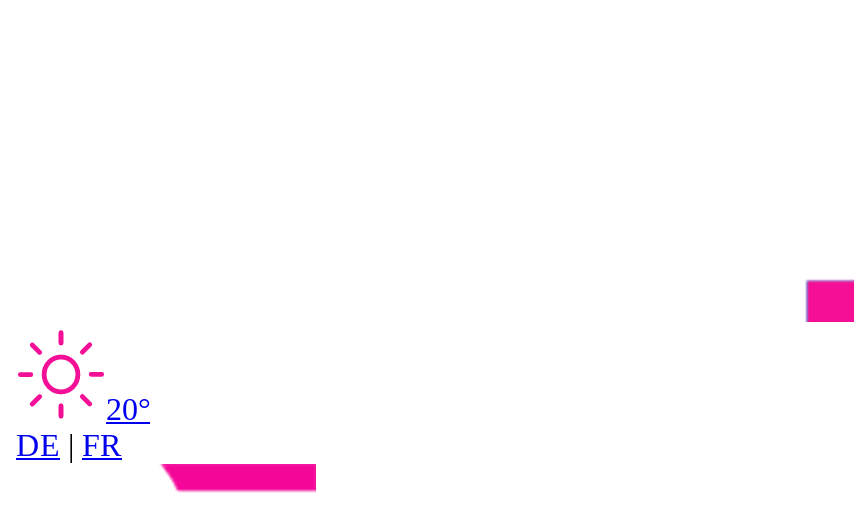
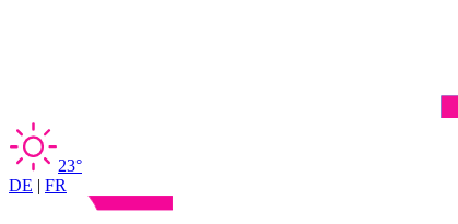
- 20°
+ 23°
